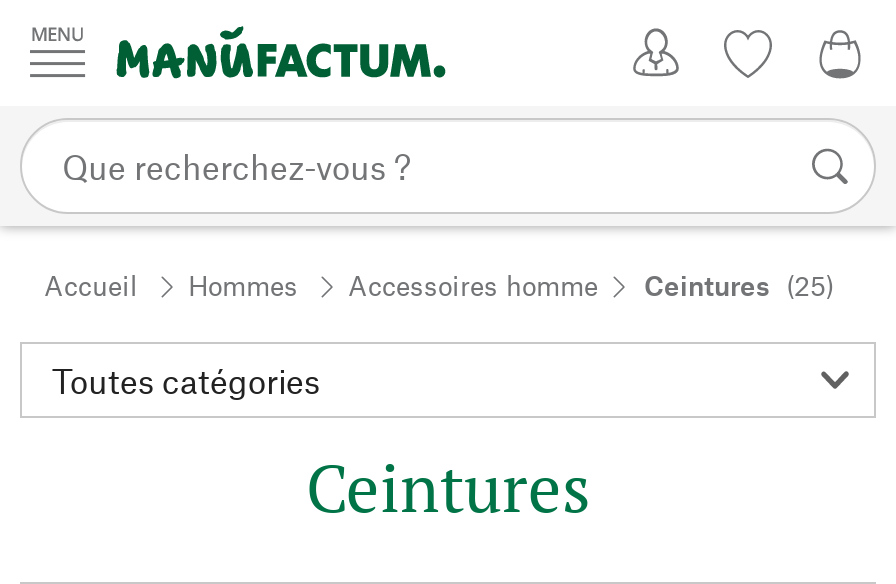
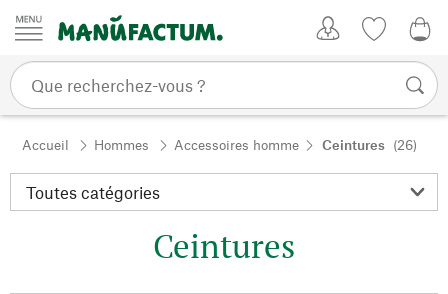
- Accueil Hommes Accessoires homme Ceintures (25)
+ Accueil Hommes Accessoires homme Ceintures (26)
